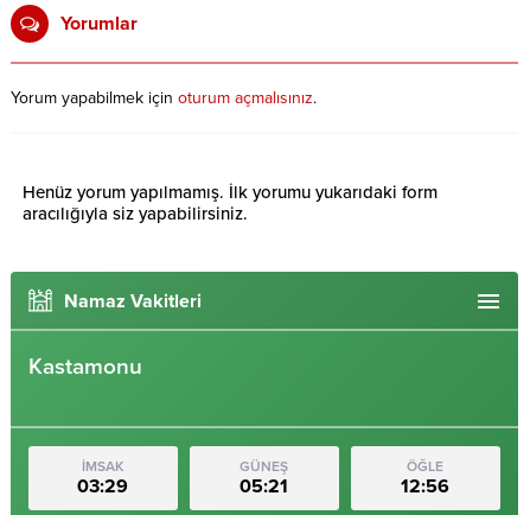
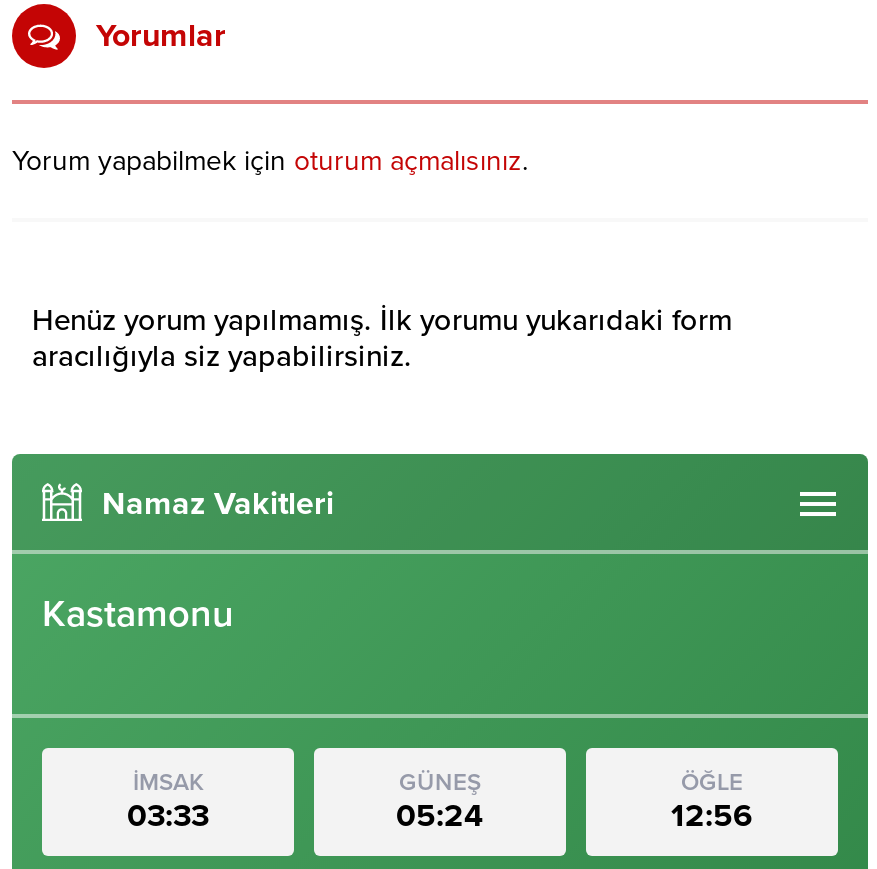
- 03:29
+ 03:33

- 05:21
+ 05:24
